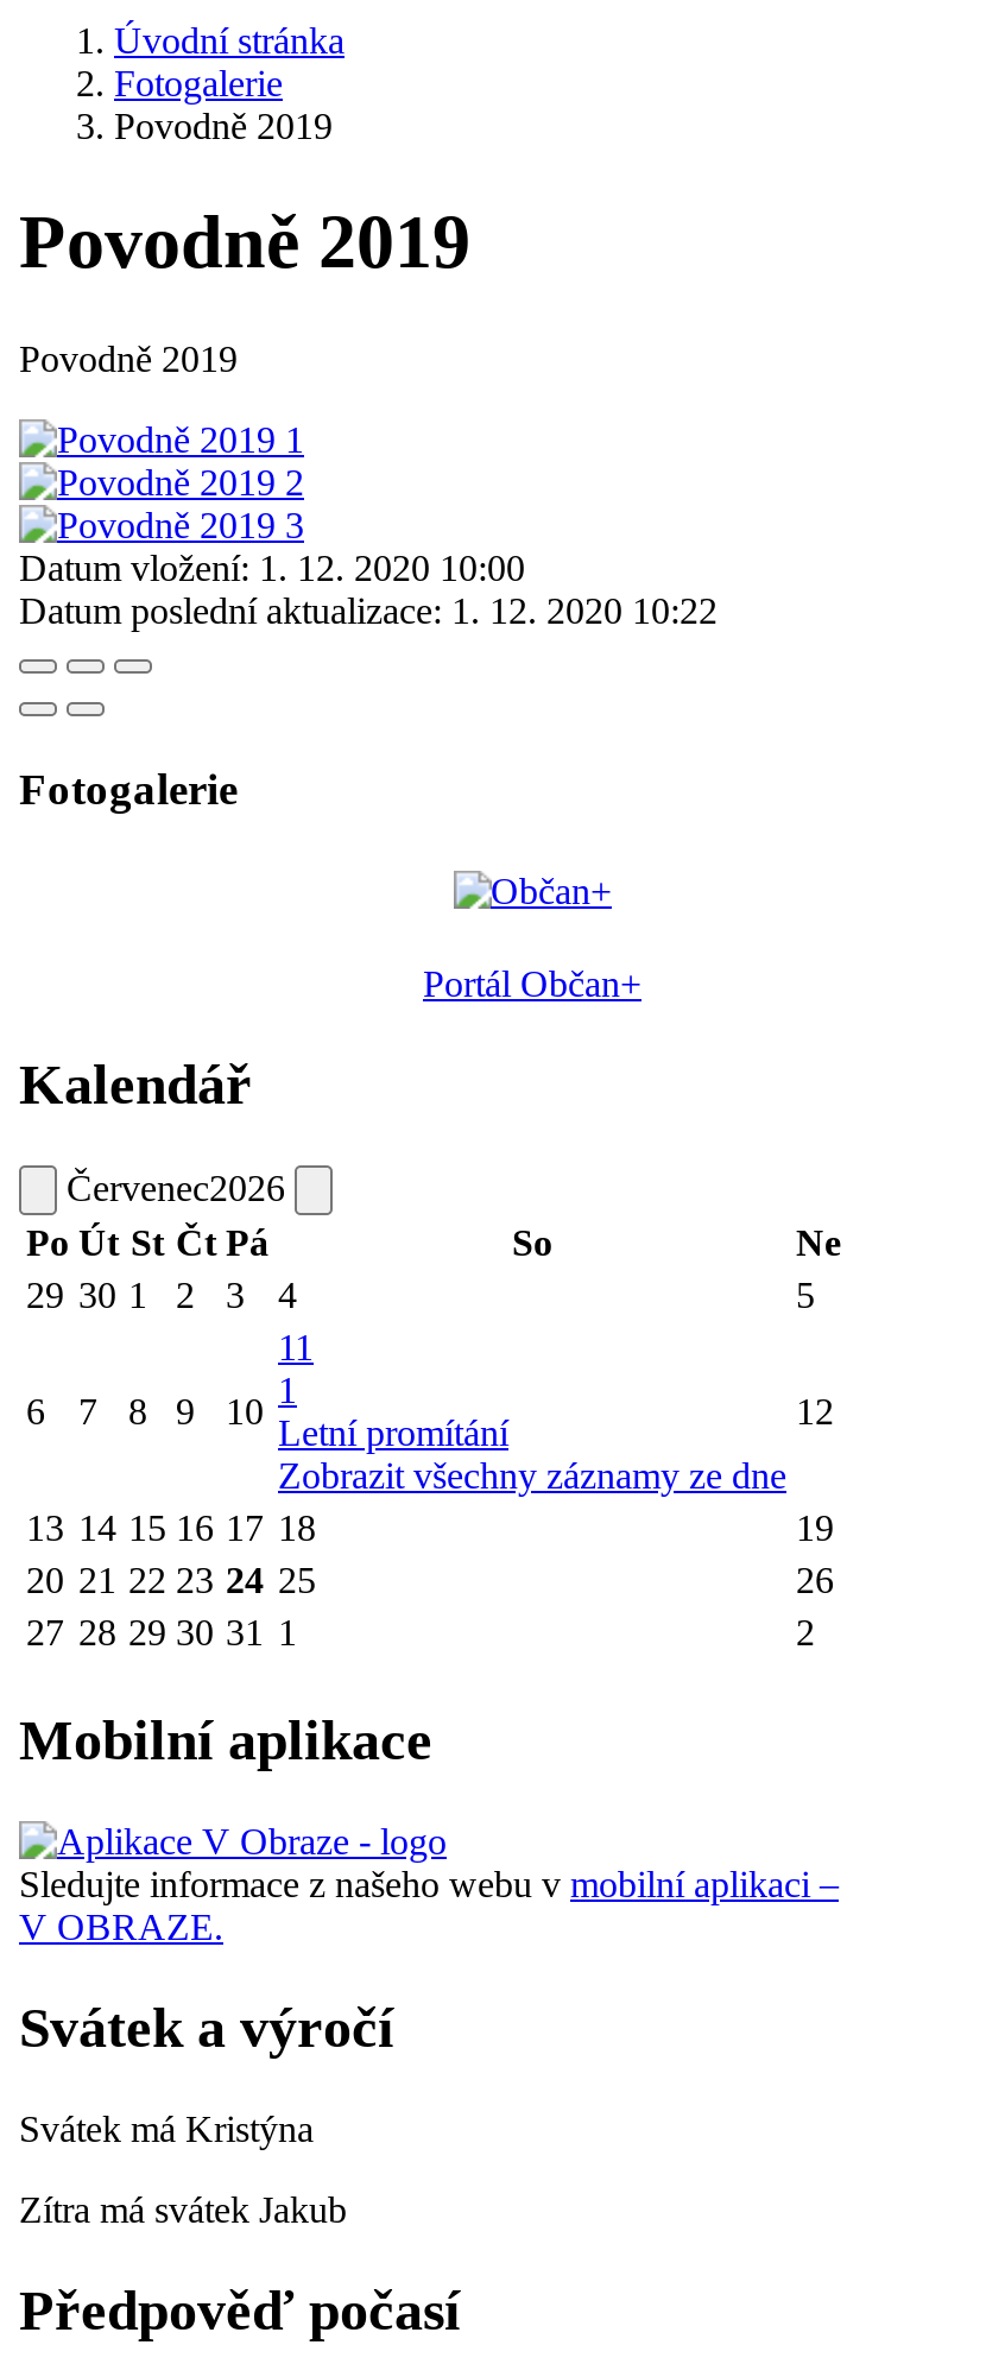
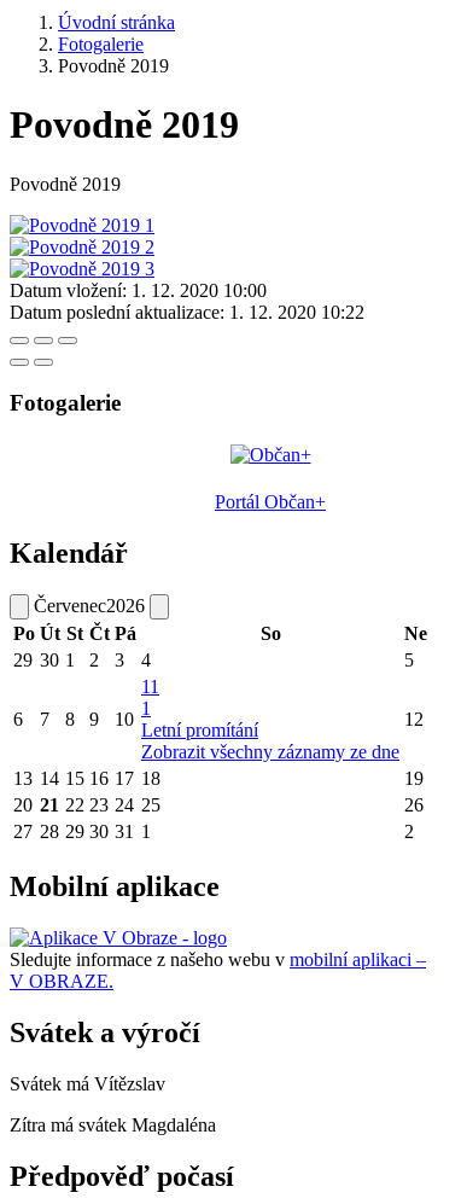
- Svátek má Kristýna
+ Svátek má Vítězslav

- Zítra má svátek Jakub
+ Zítra má svátek Magdaléna
